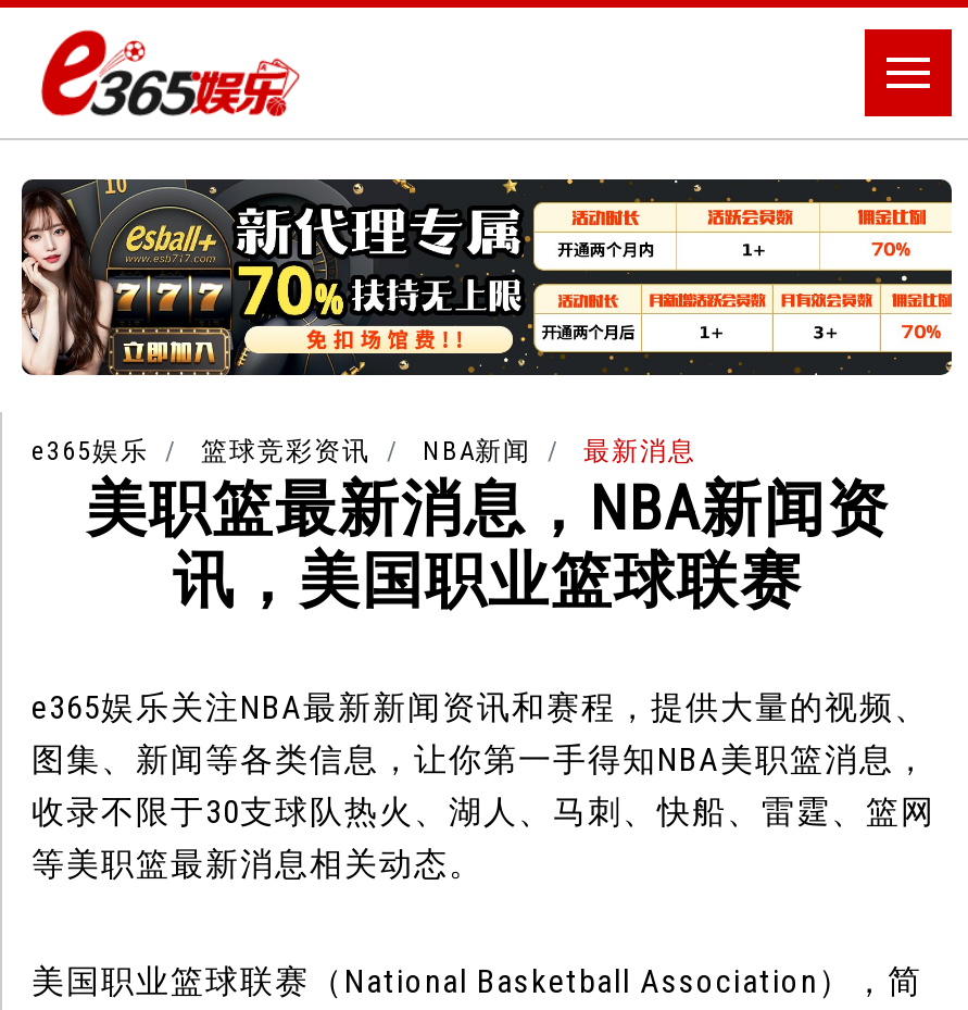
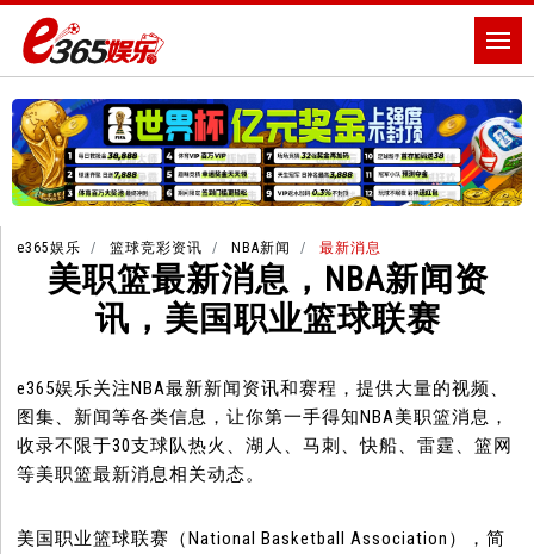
- [image]
+ [image]
